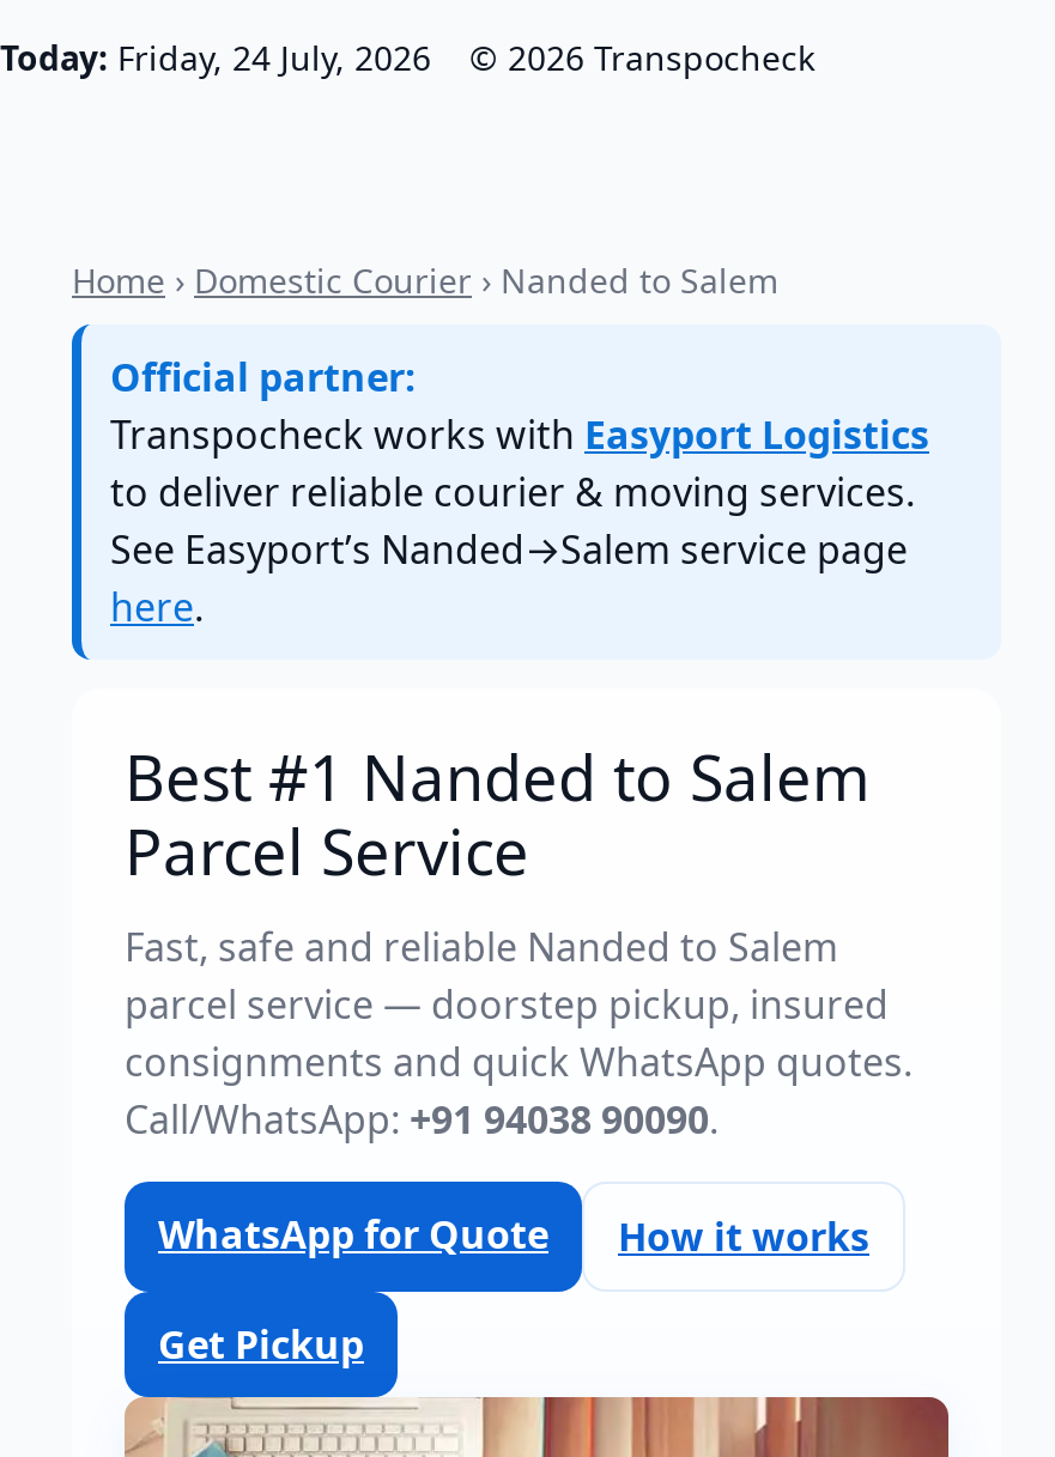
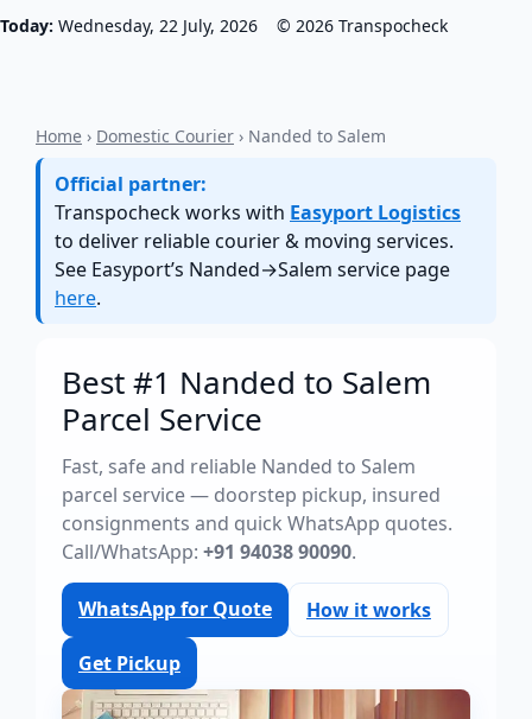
- Today: Friday, 24 July, 2026
+ Today: Wednesday, 22 July, 2026
